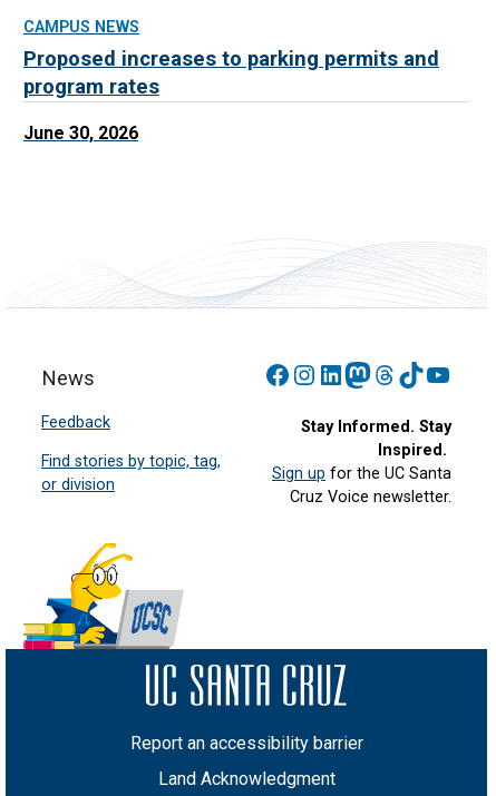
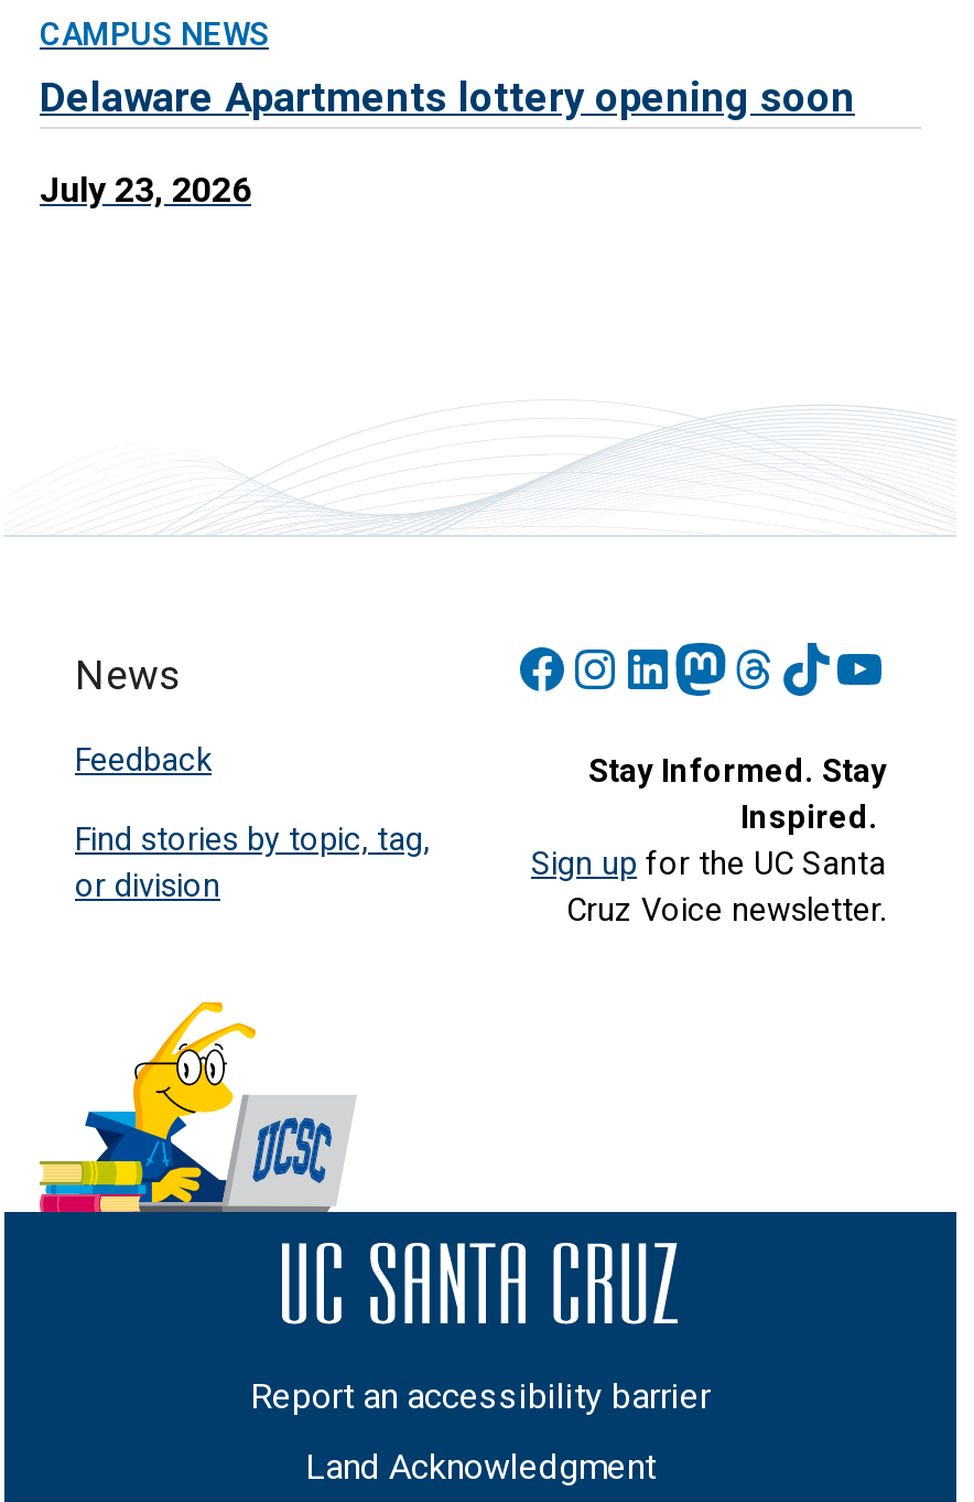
- Proposed increases to parking permits and
- program rates
+ Delaware Apartments lottery opening soon

- June 30, 2026
+ July 23, 2026
